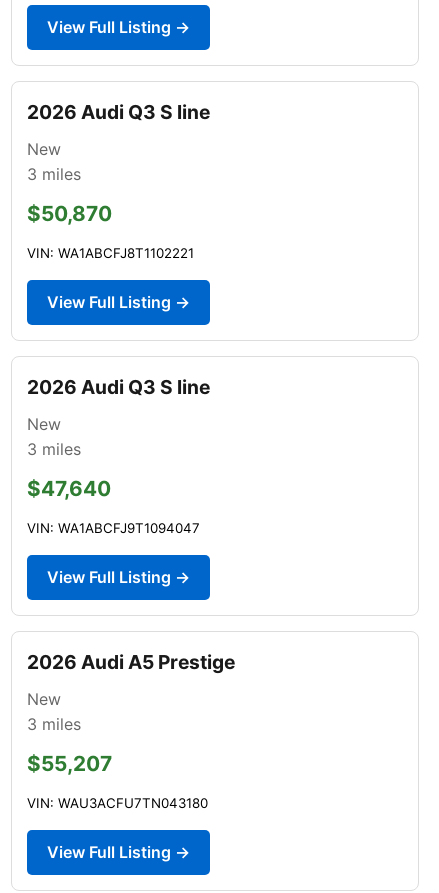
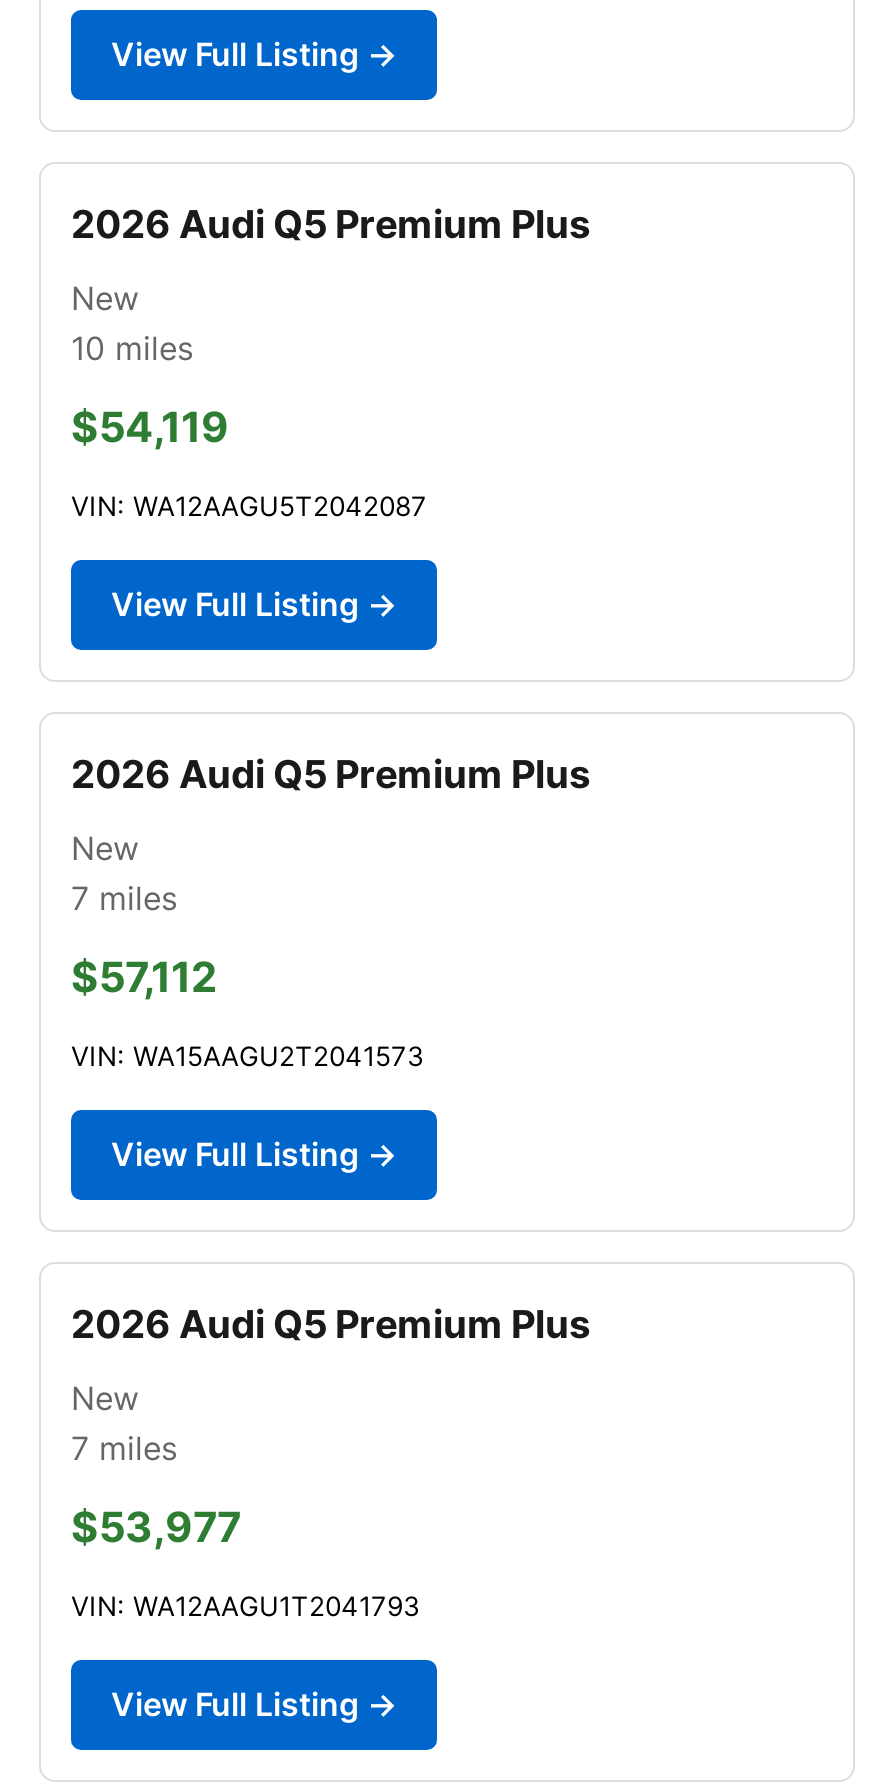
- 2026 Audi Q3 S line
+ 2026 Audi Q5 Premium Plus

- 3 miles
+ 10 miles

- $50,870
+ $54,119

- VIN: WA1ABCFJ8T1102221
+ VIN: WA12AAGU5T2042087

- 2026 Audi Q3 S line
+ 2026 Audi Q5 Premium Plus

- 3 miles
+ 7 miles

- $47,640
+ $57,112

- VIN: WA1ABCFJ9T1094047
+ VIN: WA15AAGU2T2041573

- 2026 Audi A5 Prestige
+ 2026 Audi Q5 Premium Plus

- 3 miles
+ 7 miles

- $55,207
+ $53,977

- VIN: WAU3ACFU7TN043180
+ VIN: WA12AAGU1T2041793
